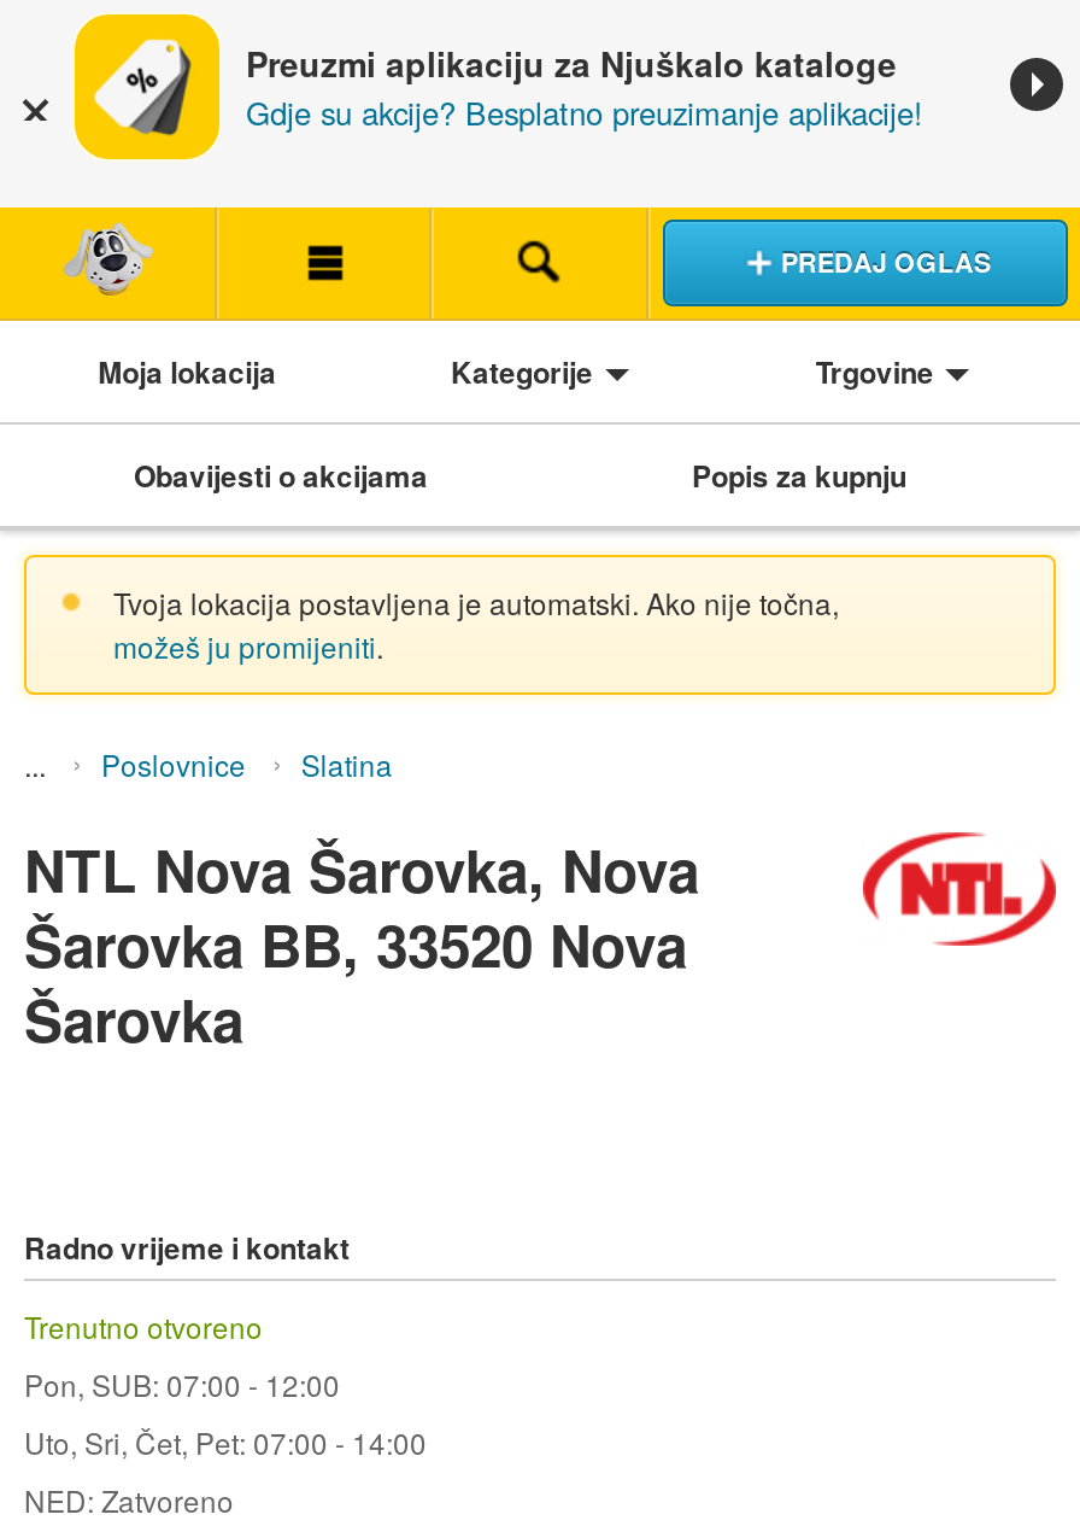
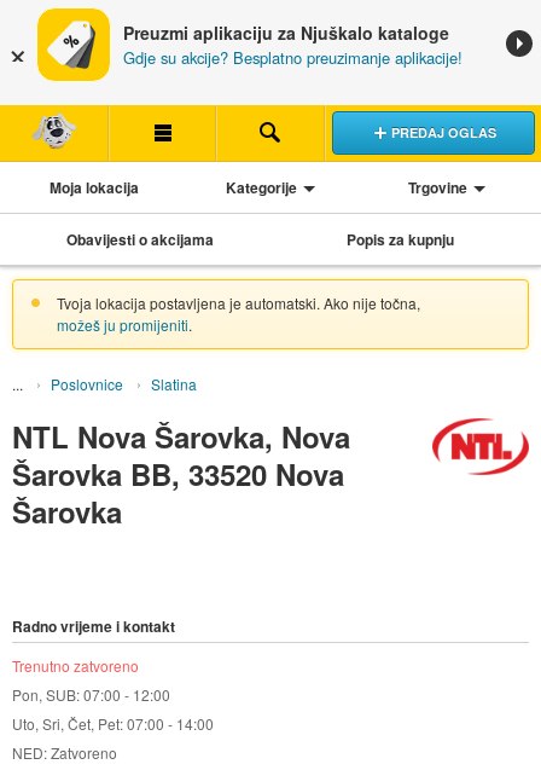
- Trenutno otvoreno
+ Trenutno zatvoreno
